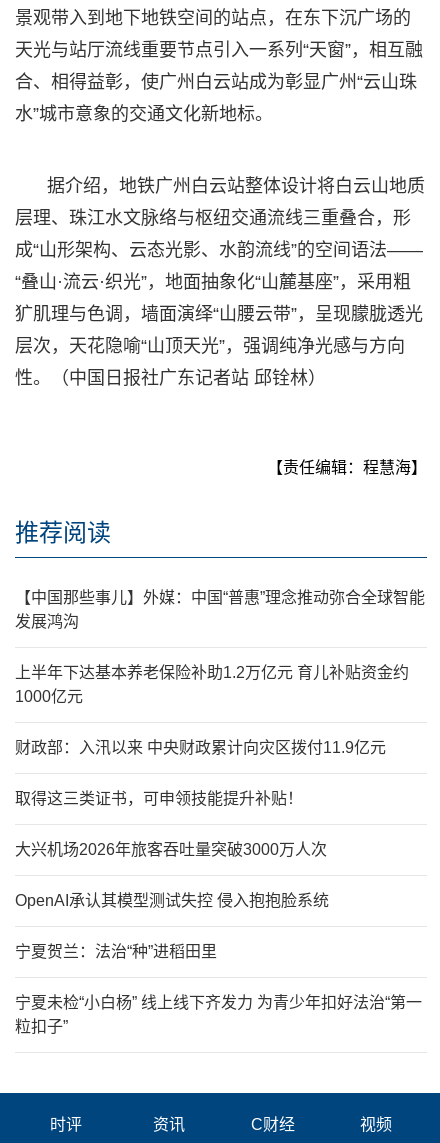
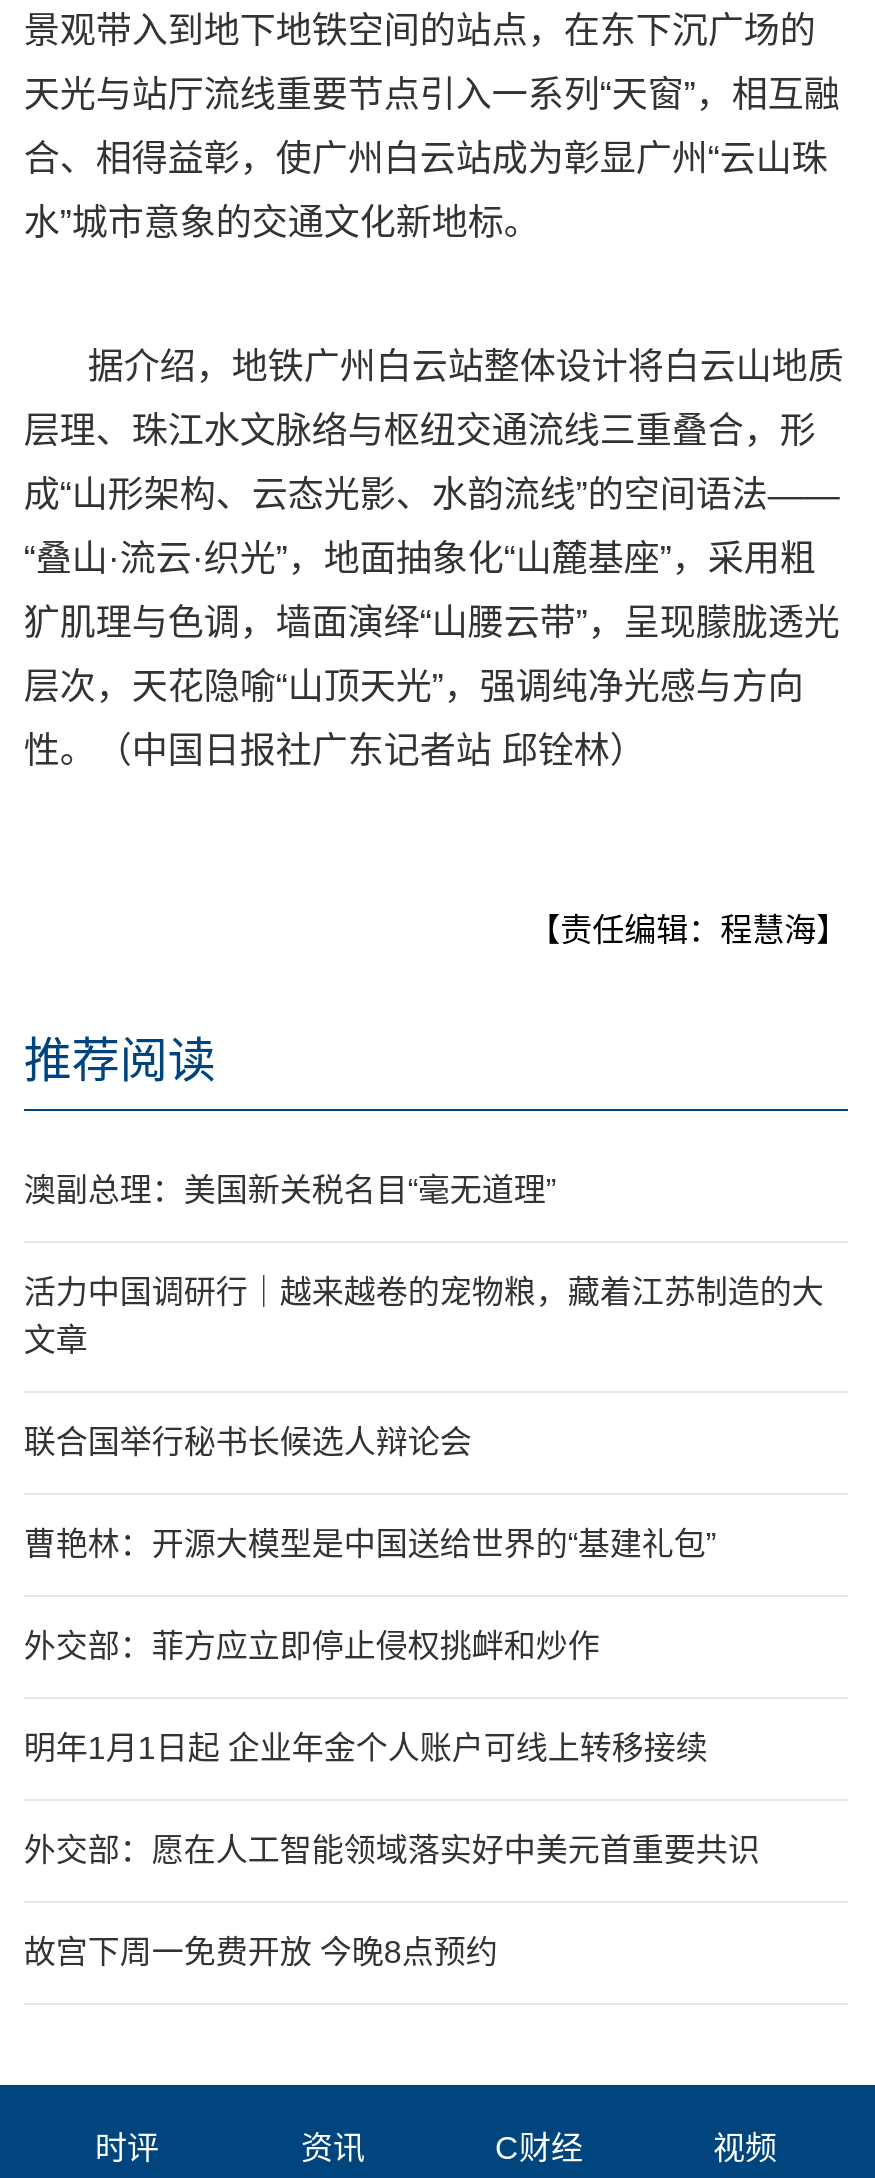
- 【中国那些事儿】外媒：中国“普惠”理念推动弥合全球智能
- 发展鸿沟
+ 澳副总理：美国新关税名目“毫无道理”

- 上半年下达基本养老保险补助1.2万亿元 育儿补贴资金约
- 1000亿元
+ 活力中国调研行｜越来越卷的宠物粮，藏着江苏制造的大
+ 文章

- 财政部：入汛以来 中央财政累计向灾区拨付11.9亿元
+ 联合国举行秘书长候选人辩论会

- 取得这三类证书，可申领技能提升补贴！
+ 曹艳林：开源大模型是中国送给世界的“基建礼包”

- 大兴机场2026年旅客吞吐量突破3000万人次
+ 外交部：菲方应立即停止侵权挑衅和炒作

- OpenAI承认其模型测试失控 侵入抱抱脸系统
+ 明年1月1日起 企业年金个人账户可线上转移接续

- 宁夏贺兰：法治“种”进稻田里
+ 外交部：愿在人工智能领域落实好中美元首重要共识

- 宁夏未检“小白杨” 线上线下齐发力 为青少年扣好法治“第一
- 粒扣子”
+ 故宫下周一免费开放 今晚8点预约
